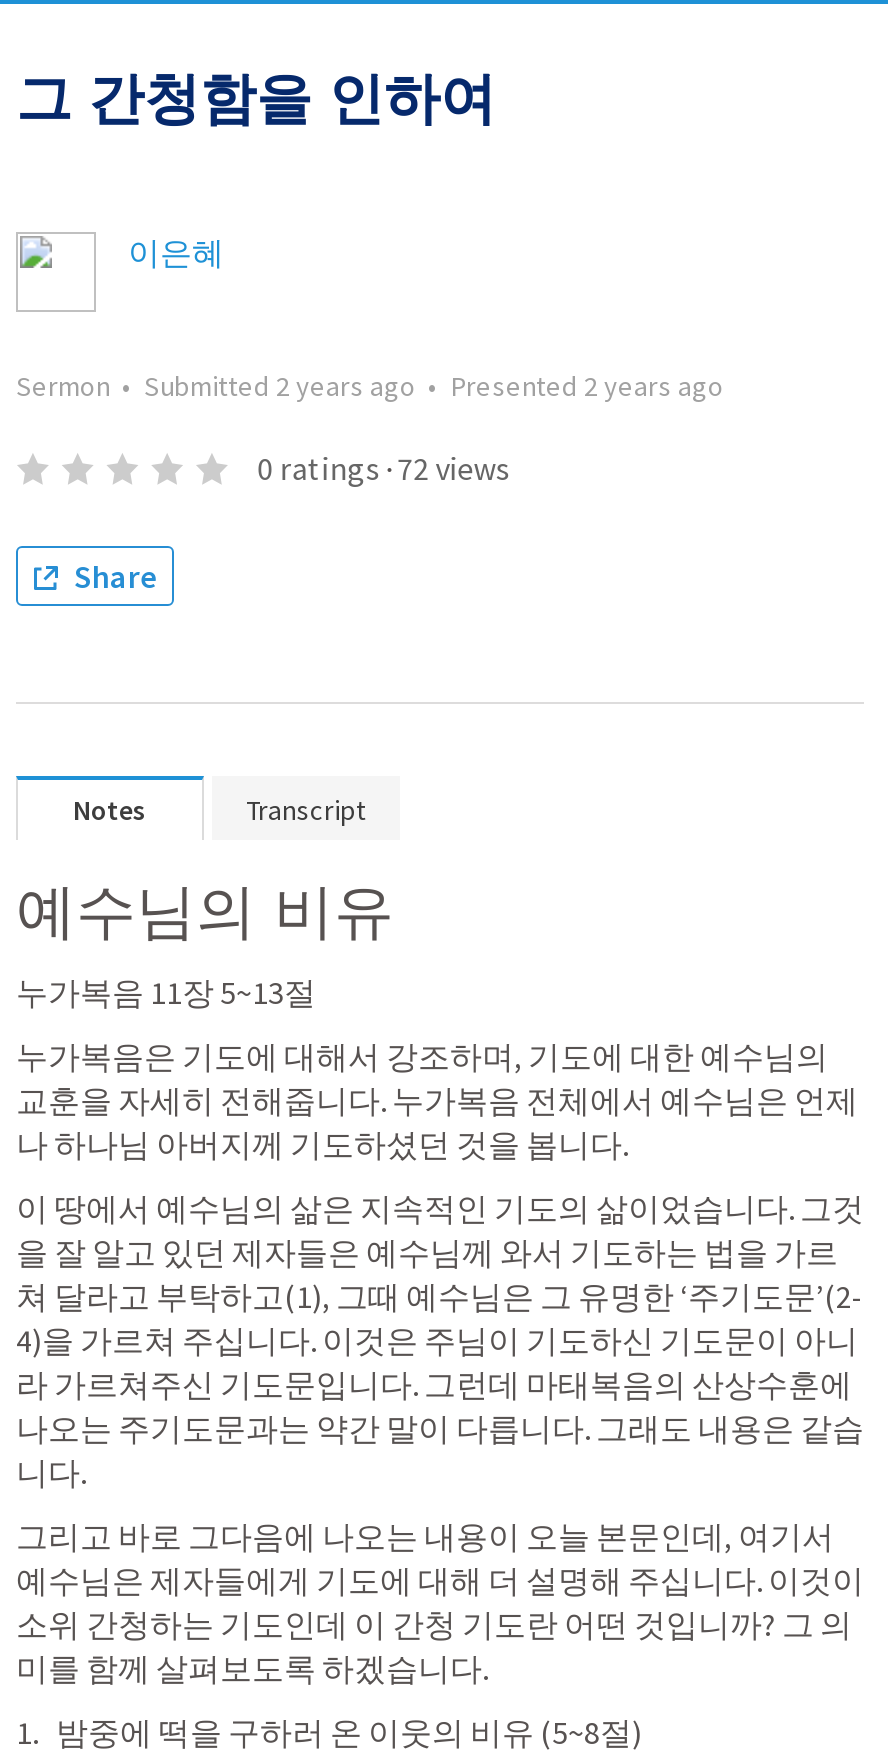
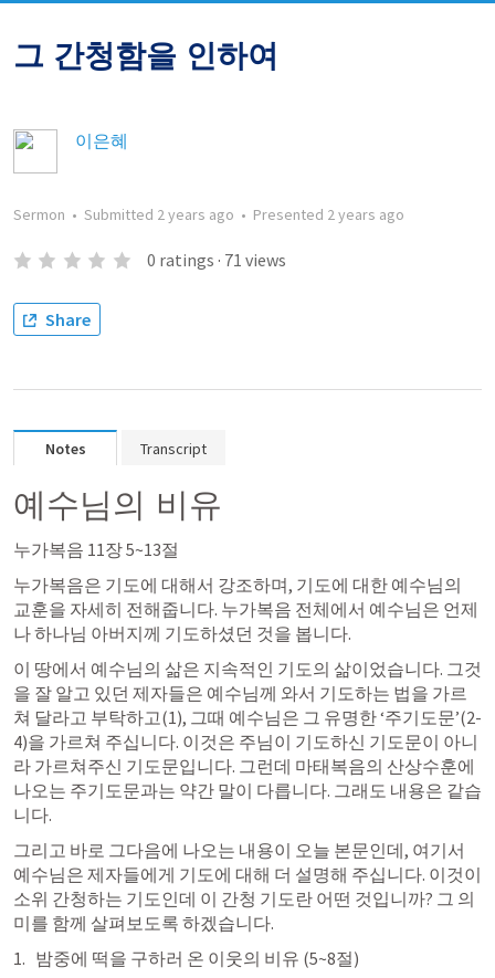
- 0 ratings · 72 views
+ 0 ratings · 71 views
